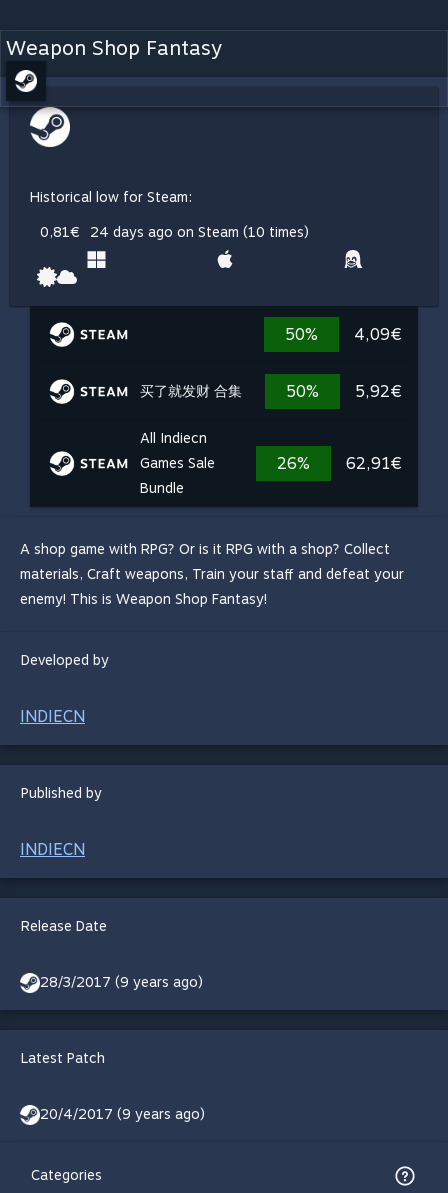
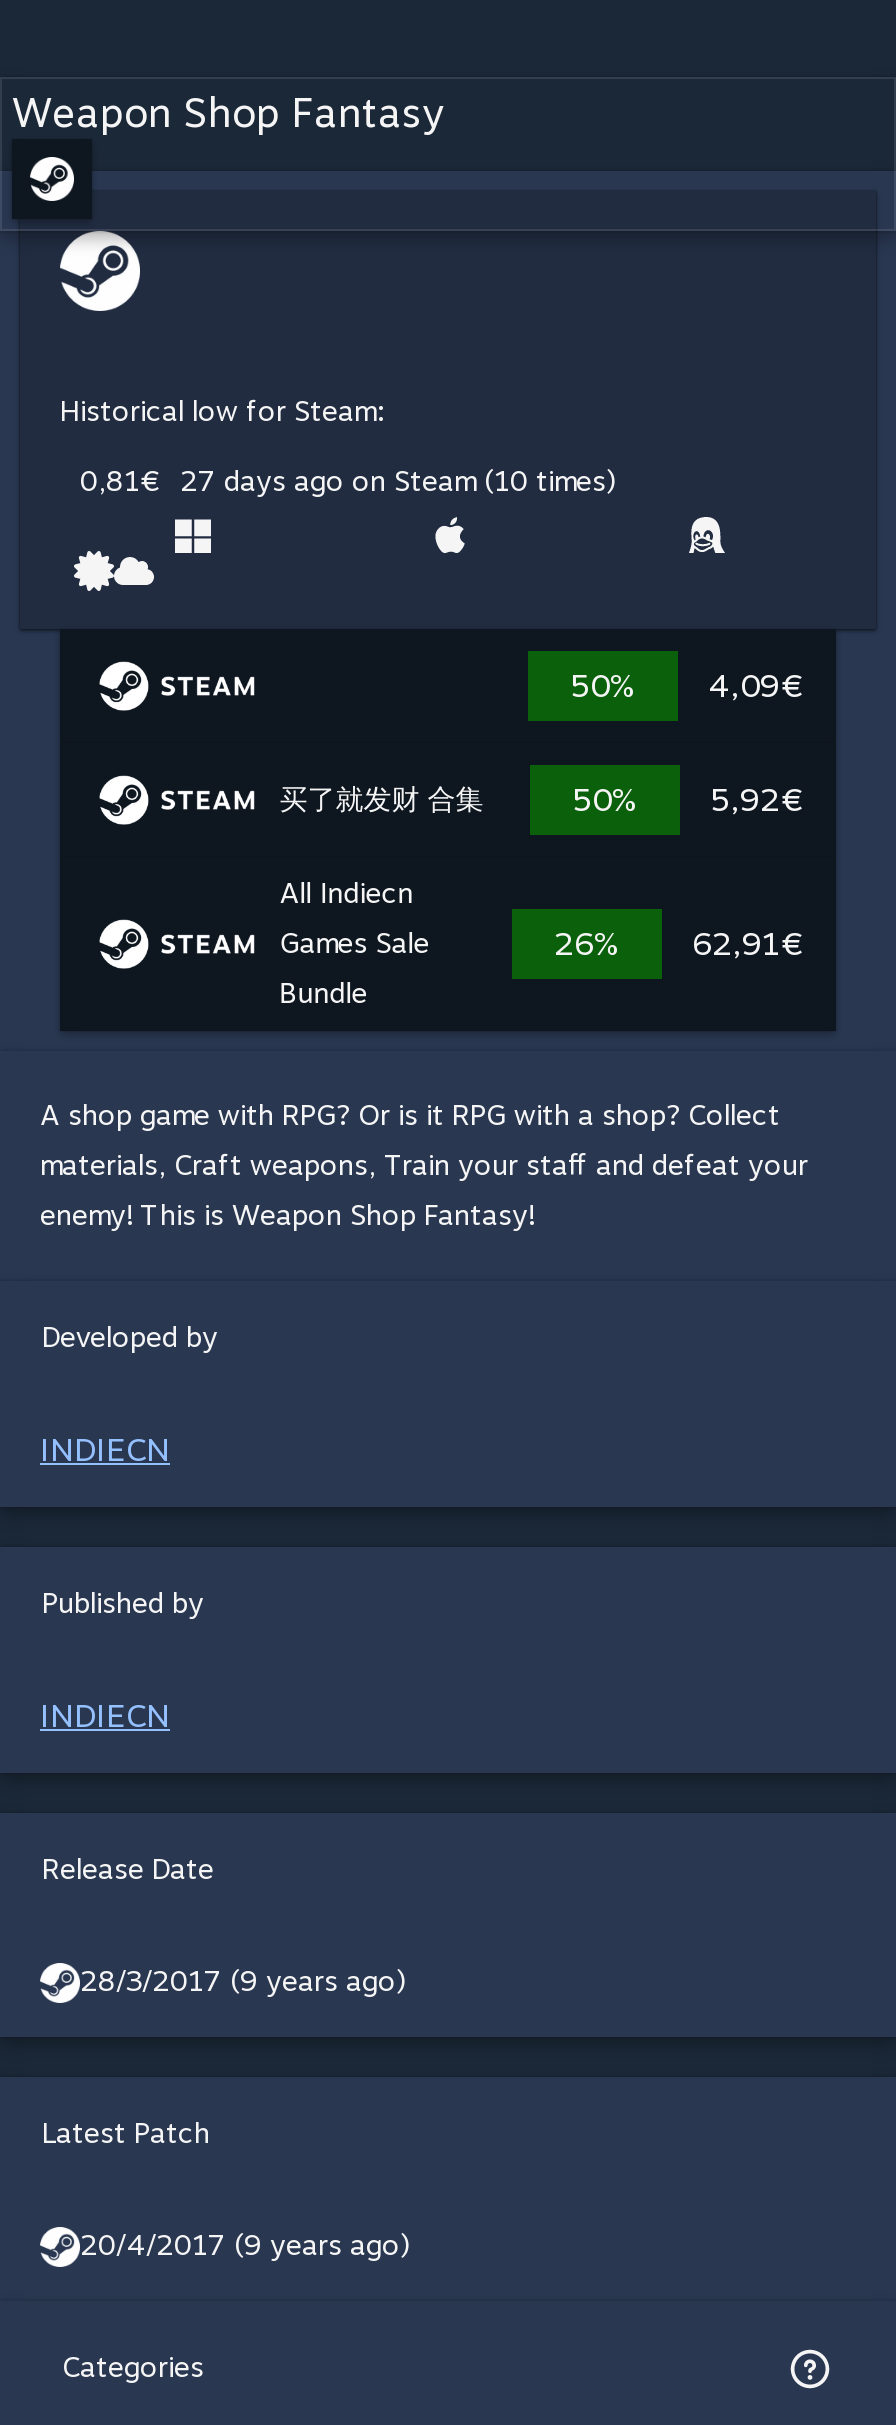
- 24 days ago on Steam (10 times)
+ 27 days ago on Steam (10 times)
